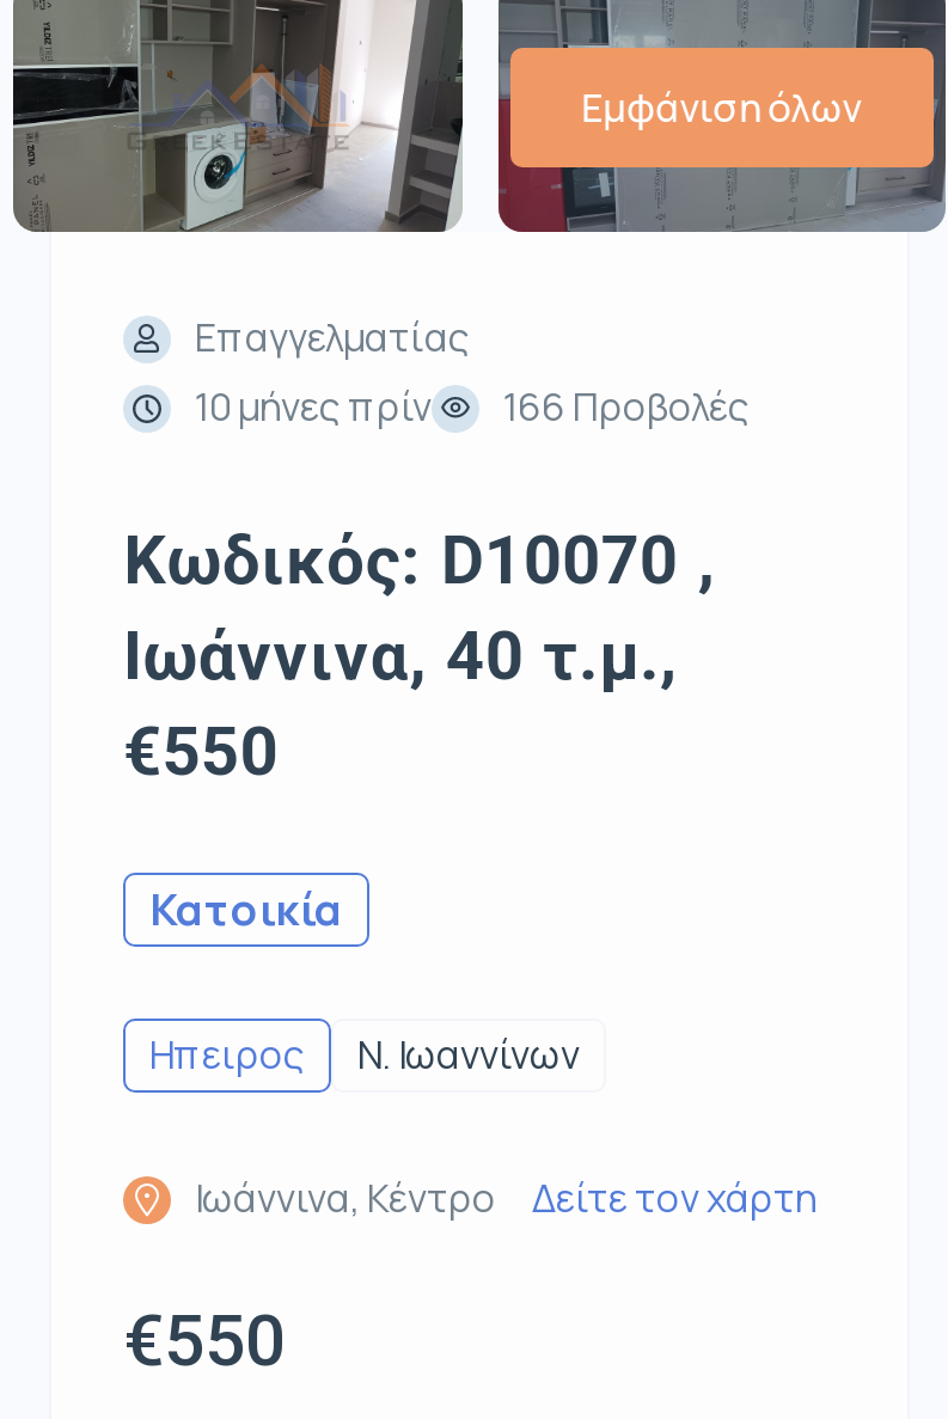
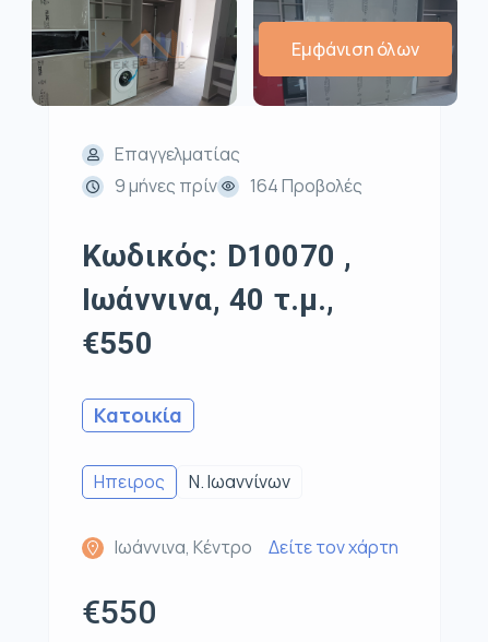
- 10 μήνες πρίν
+ 9 μήνες πρίν

- 166 Προβολές
+ 164 Προβολές
